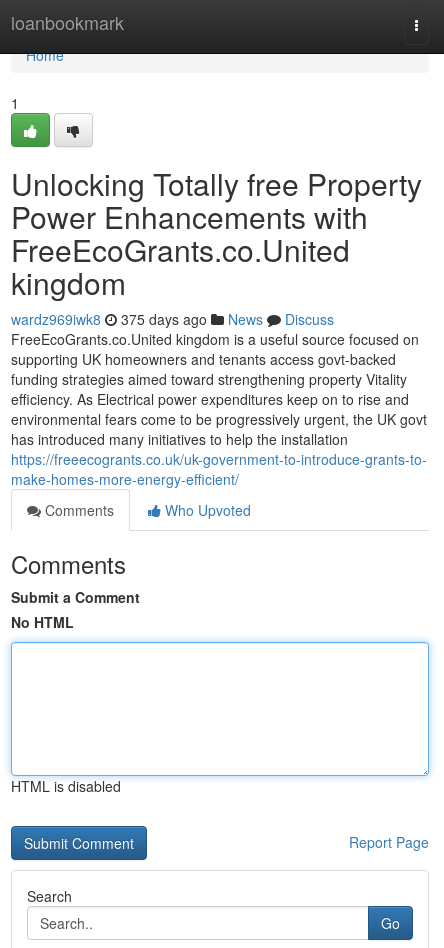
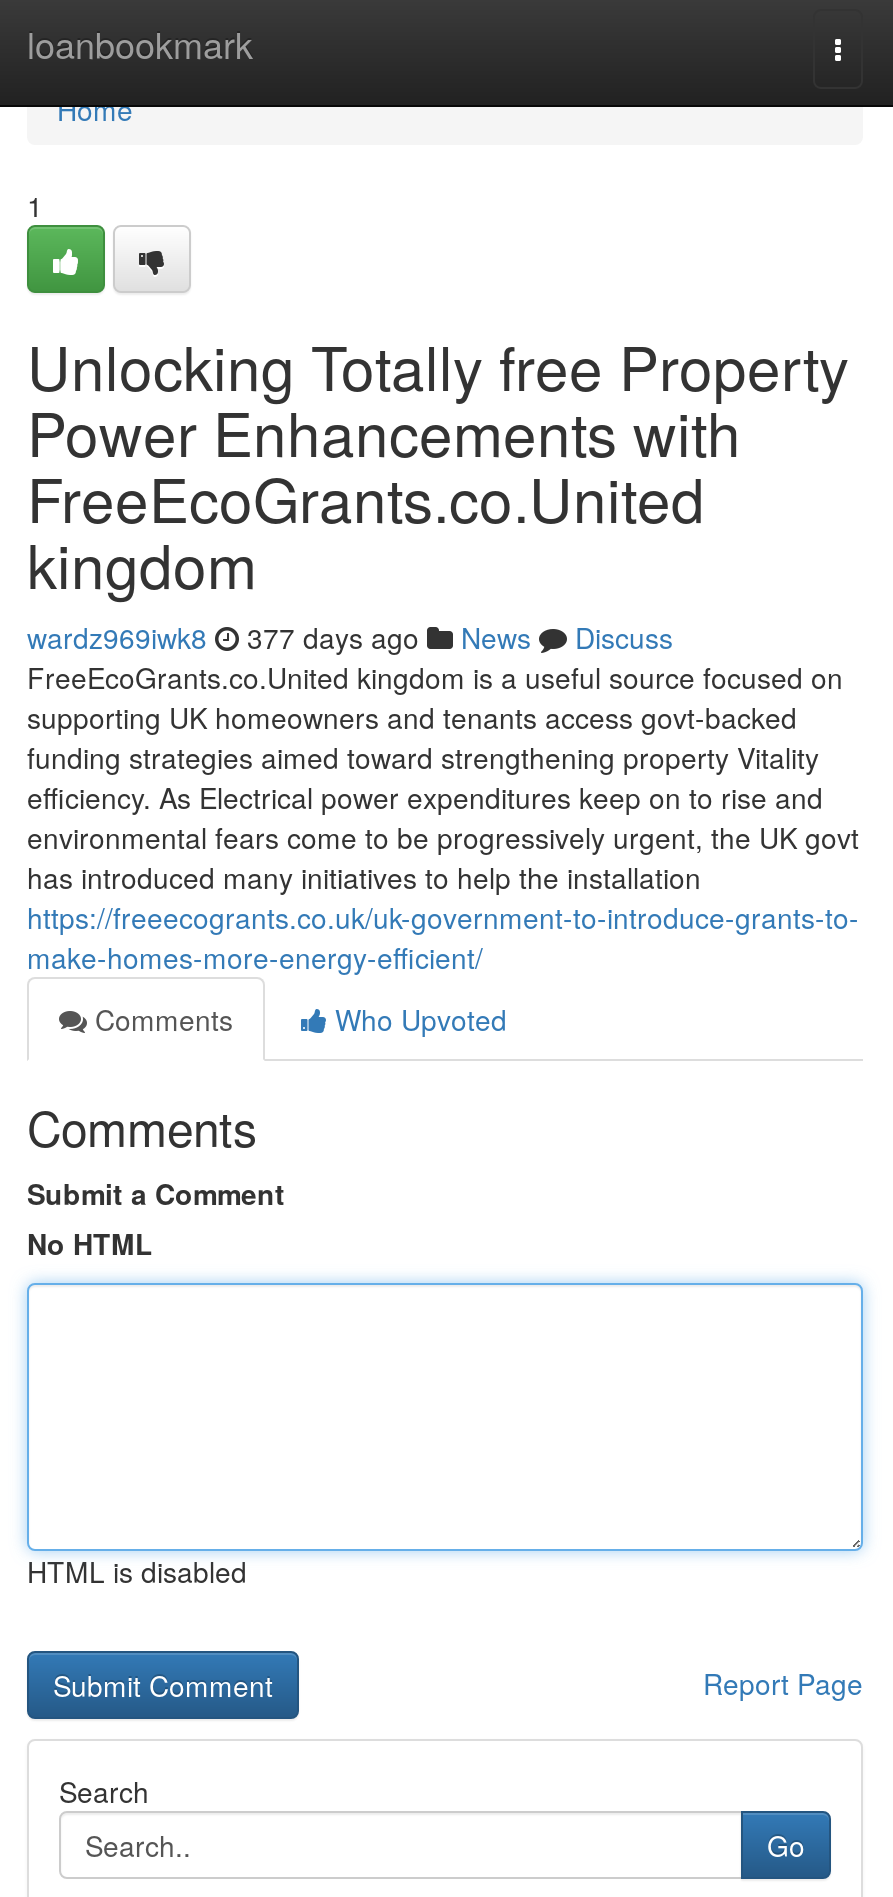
- wardz969iwk8 375 days ago News Discuss
+ wardz969iwk8 377 days ago News Discuss
